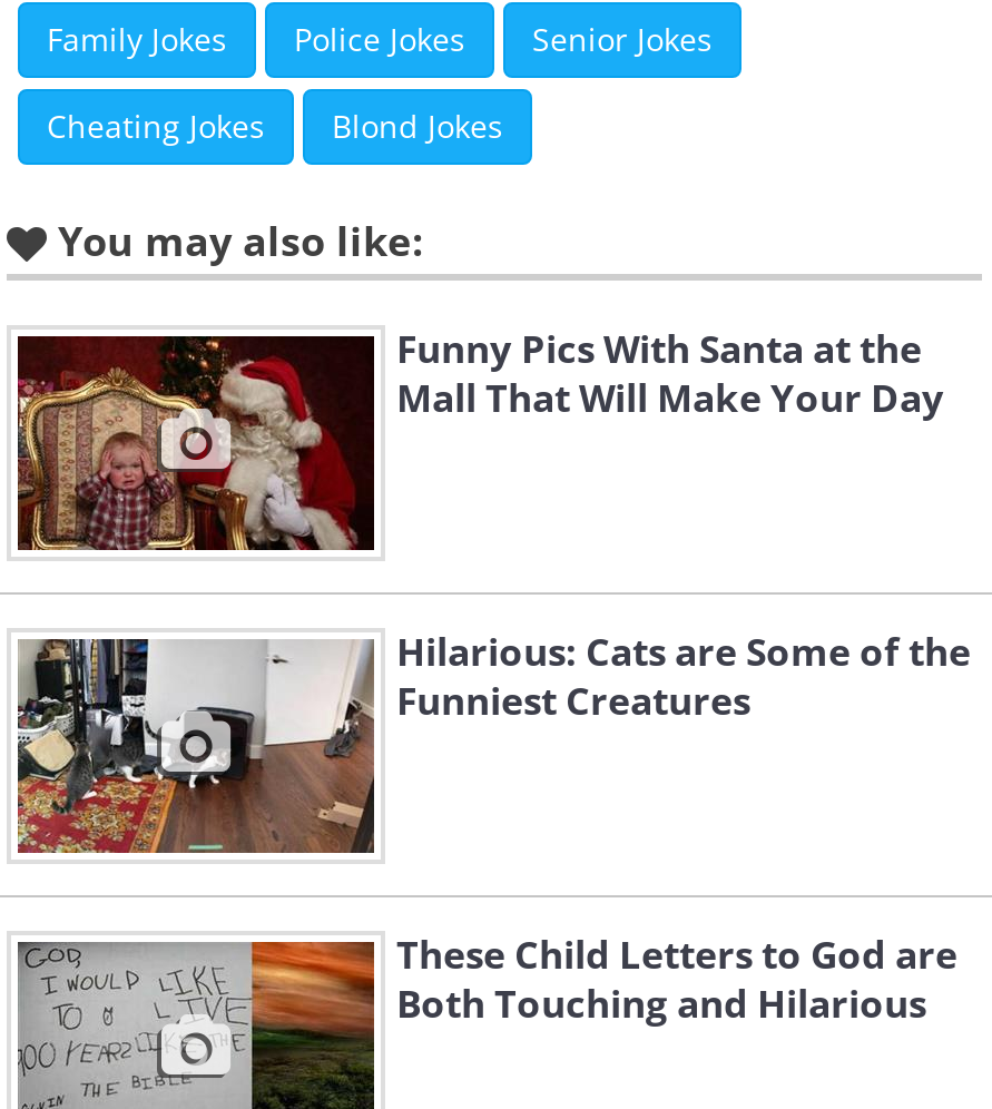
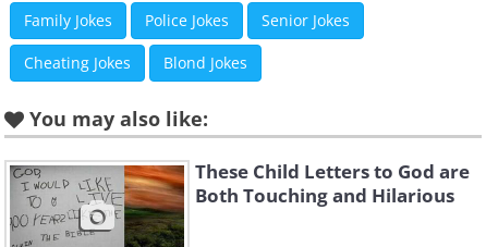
- [image]
- Funny Pics With Santa at the
- Mall That Will Make Your Day

- [image]
- Hilarious: Cats are Some of the
- Funniest Creatures
